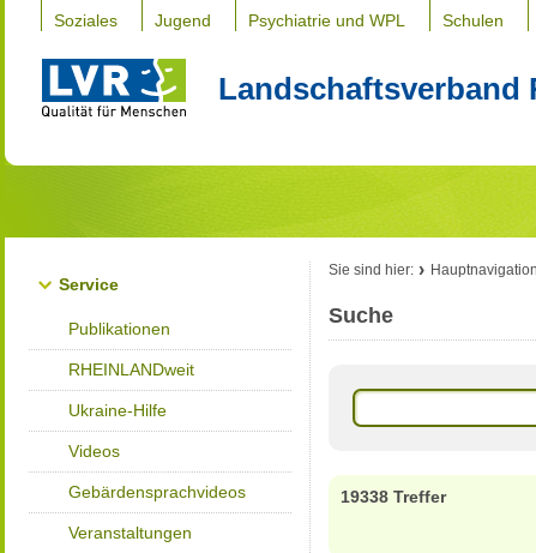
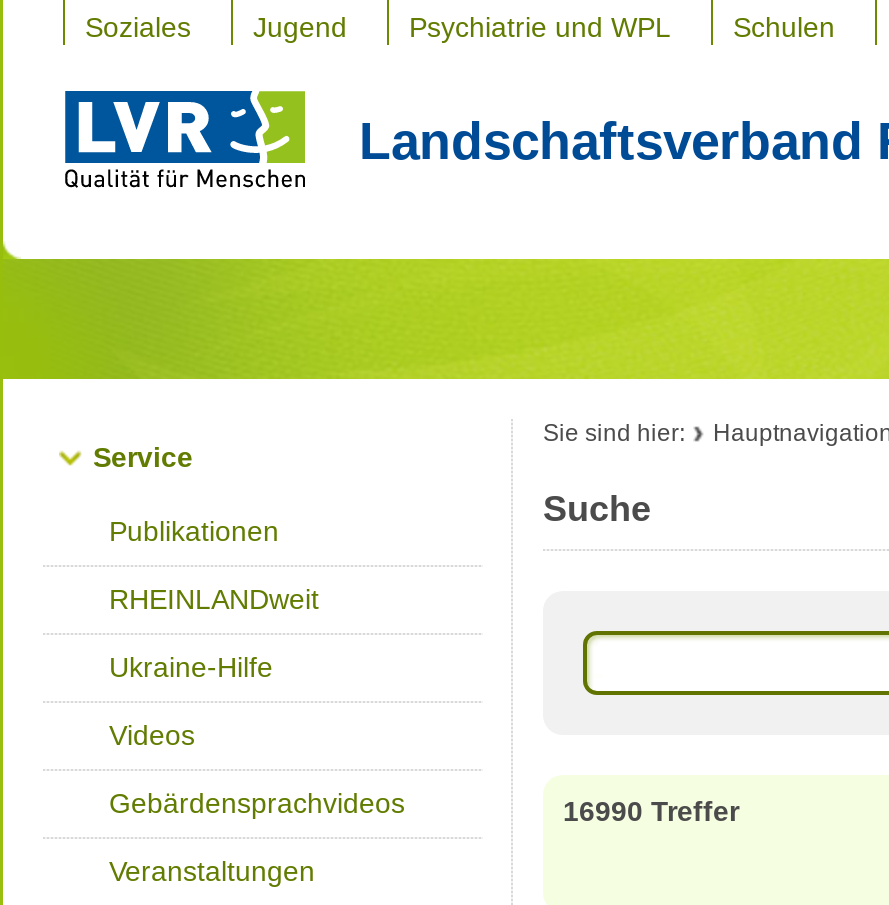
- 19338 Treffer
+ 16990 Treffer
